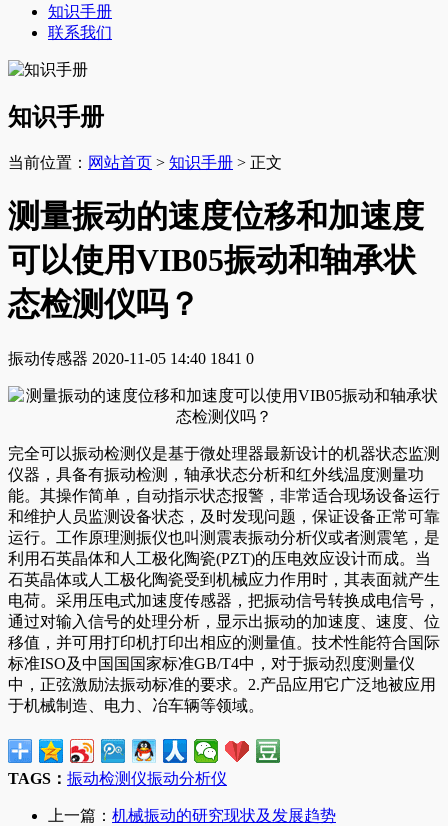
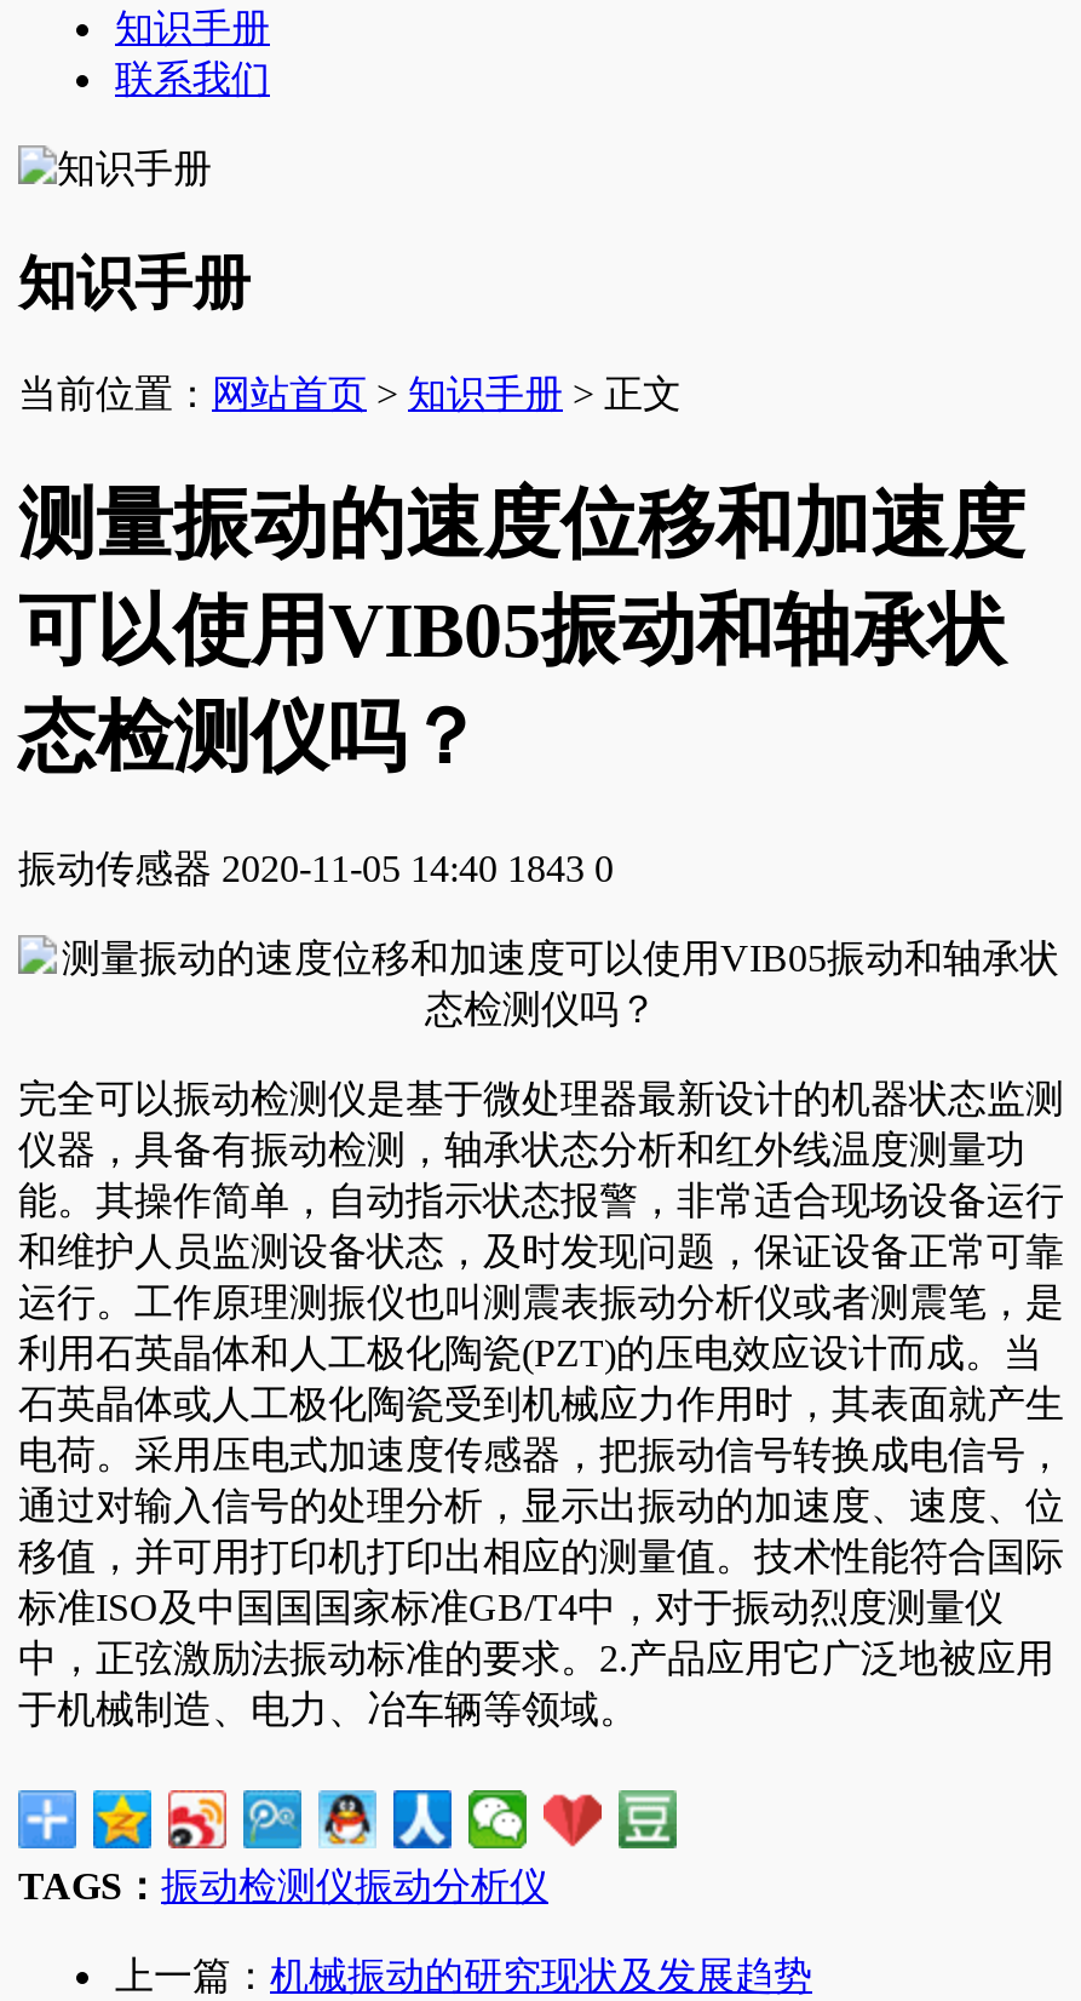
- 振动传感器2020-11-05 14:40 1841 0
+ 振动传感器2020-11-05 14:40 1843 0
